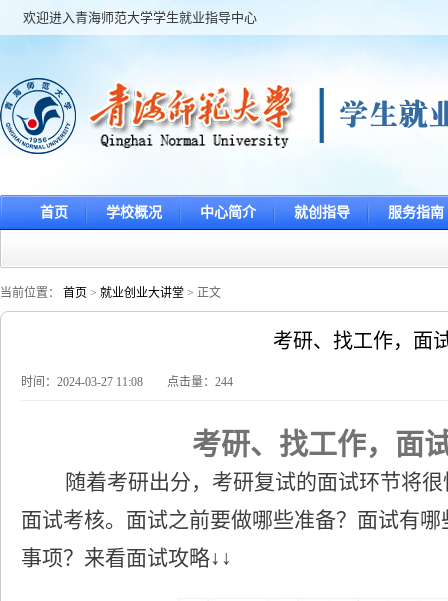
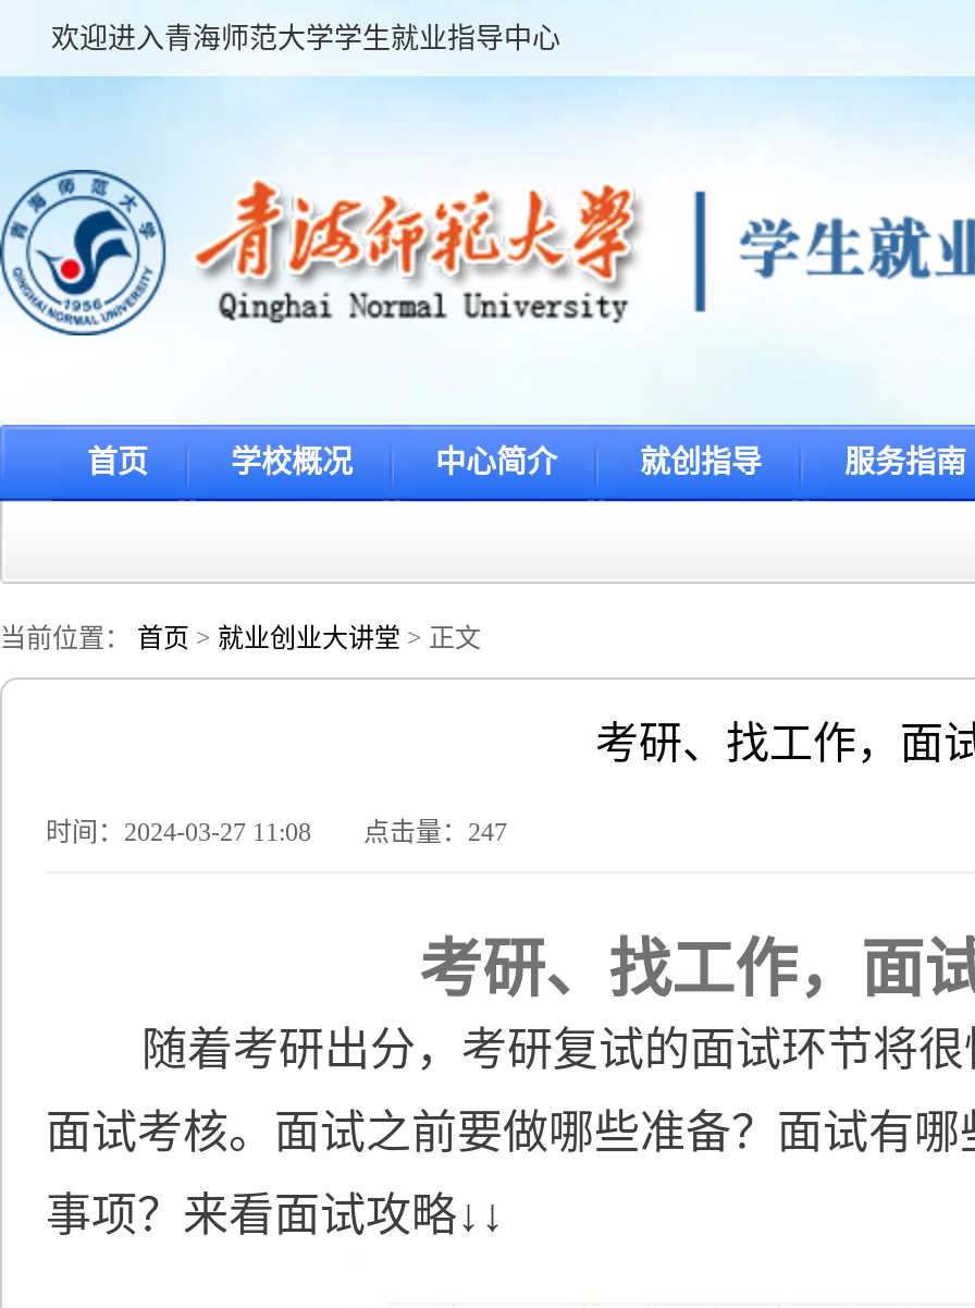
- 时间：2024-03-27 11:08 点击量：244
+ 时间：2024-03-27 11:08 点击量：247
